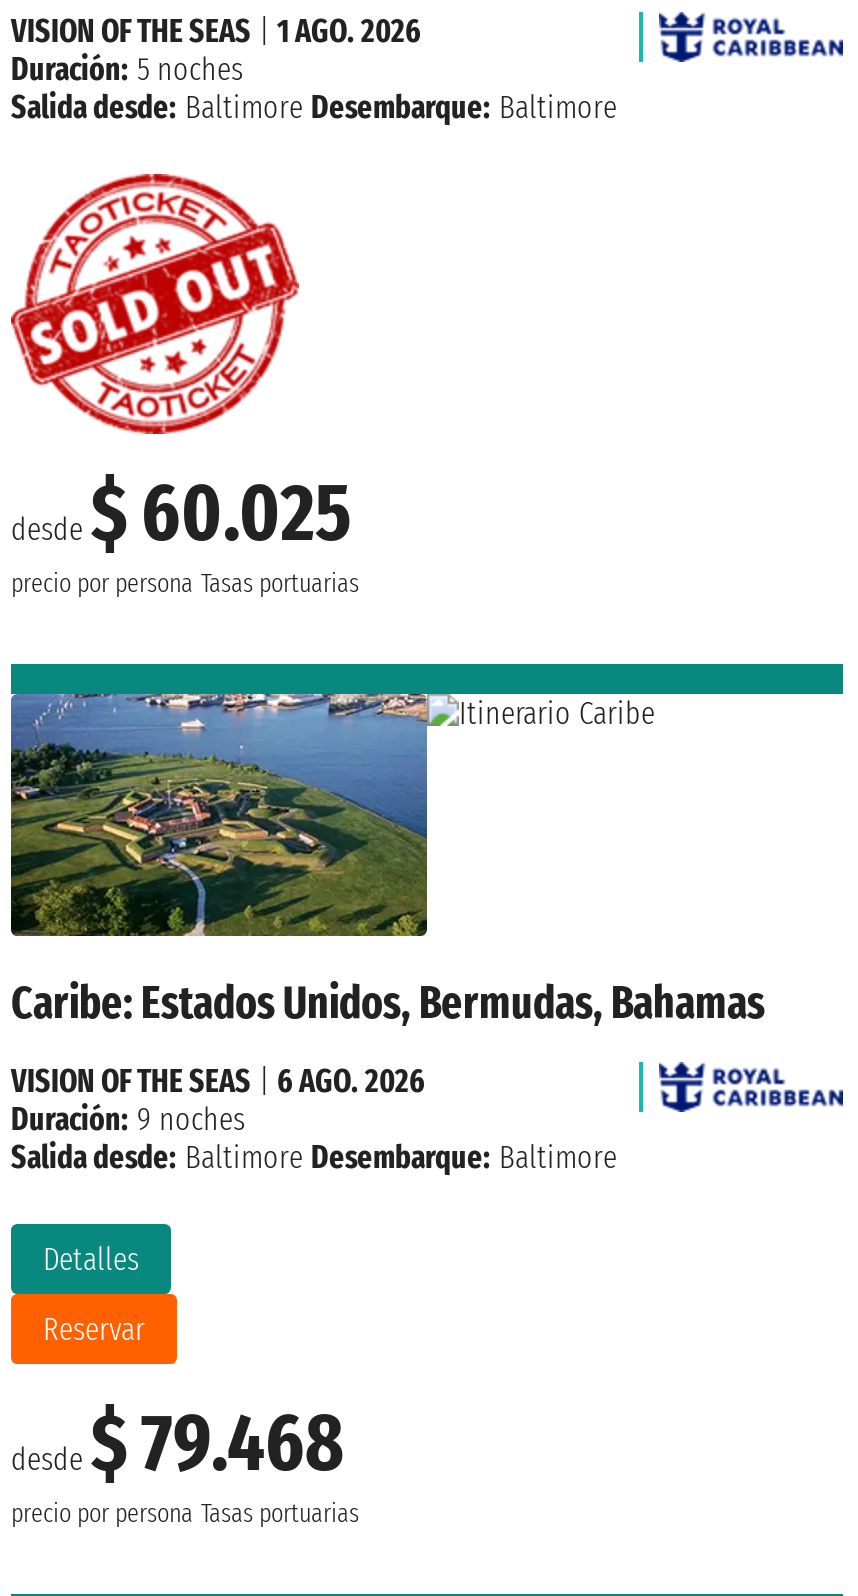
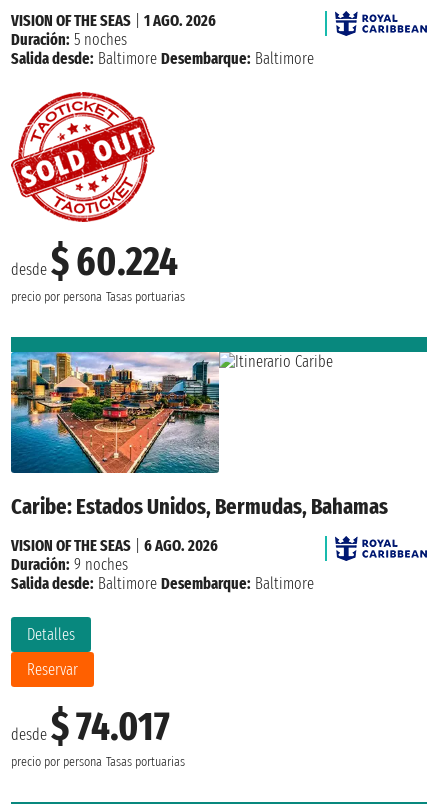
- desde$ 60.025
+ desde$ 60.224

- [image]
+ [image]

- desde$ 79.468
+ desde$ 74.017
